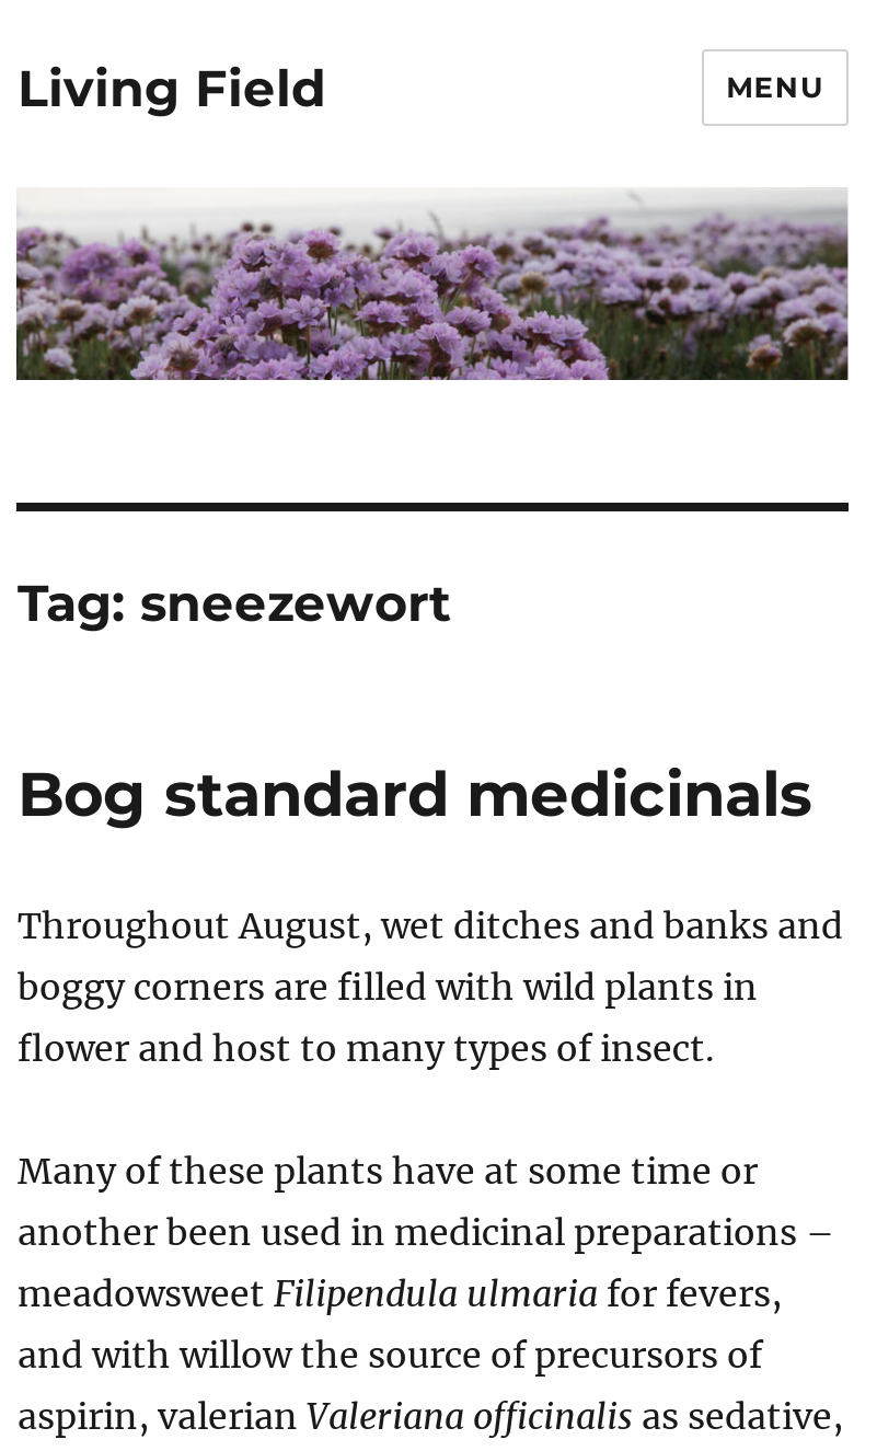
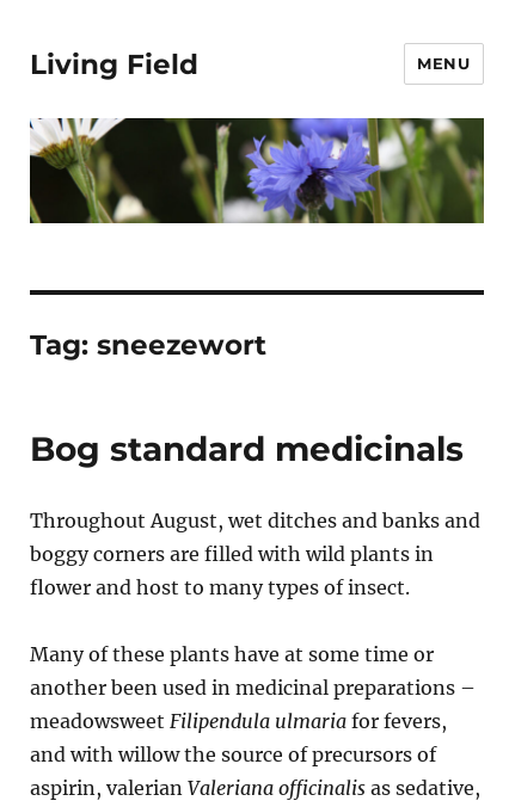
- [image]
+ [image]
